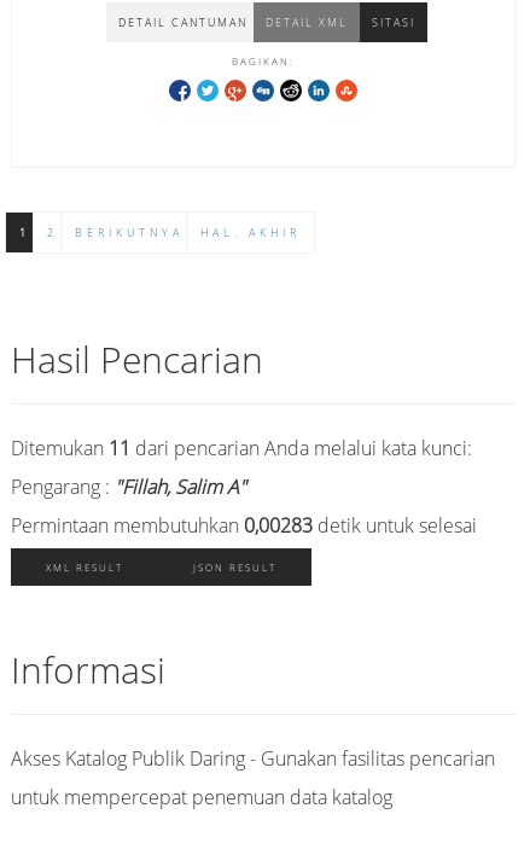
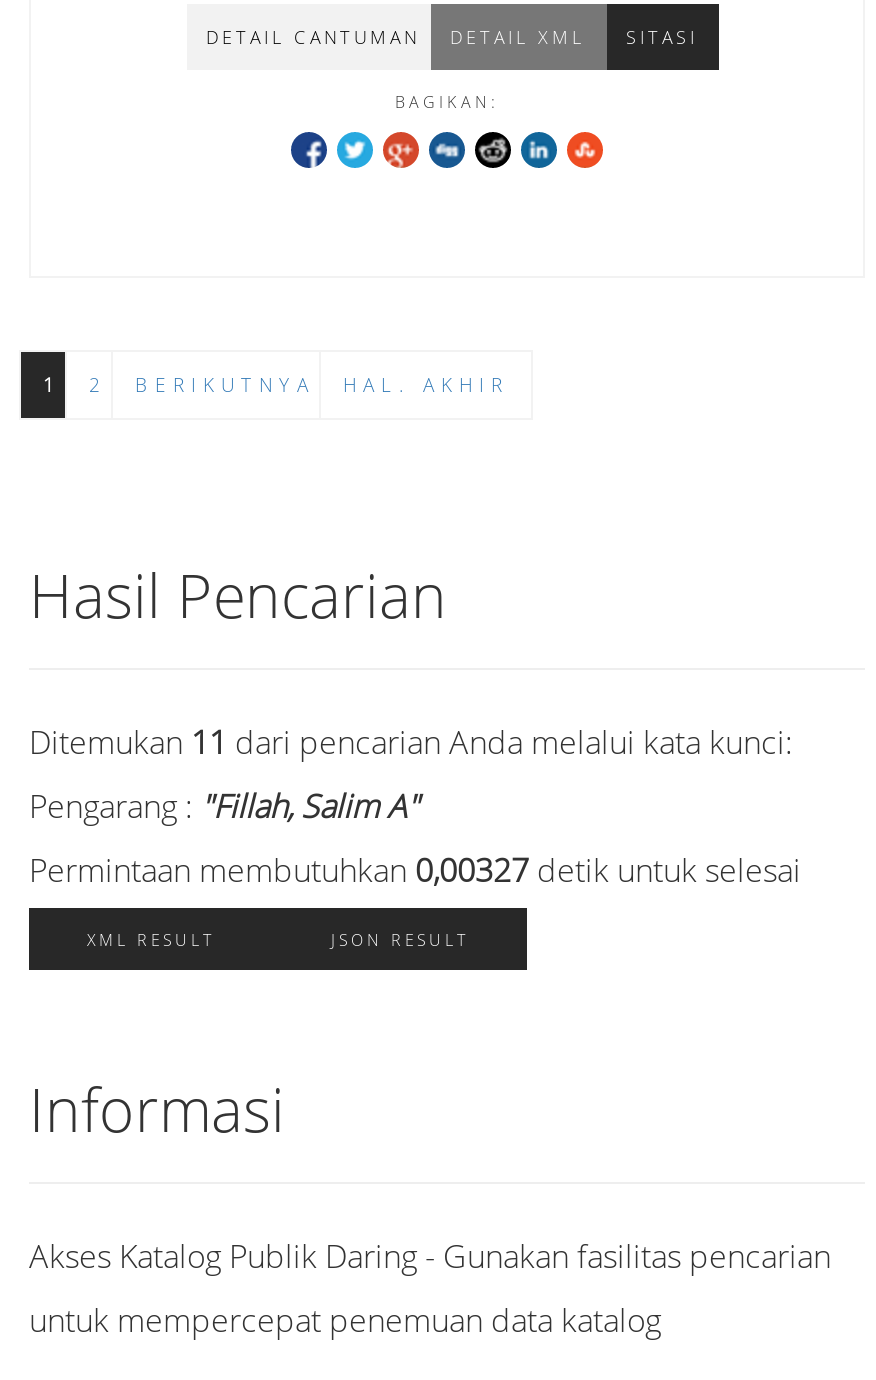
- Permintaan membutuhkan 0,00283 detik untuk selesai
+ Permintaan membutuhkan 0,00327 detik untuk selesai
